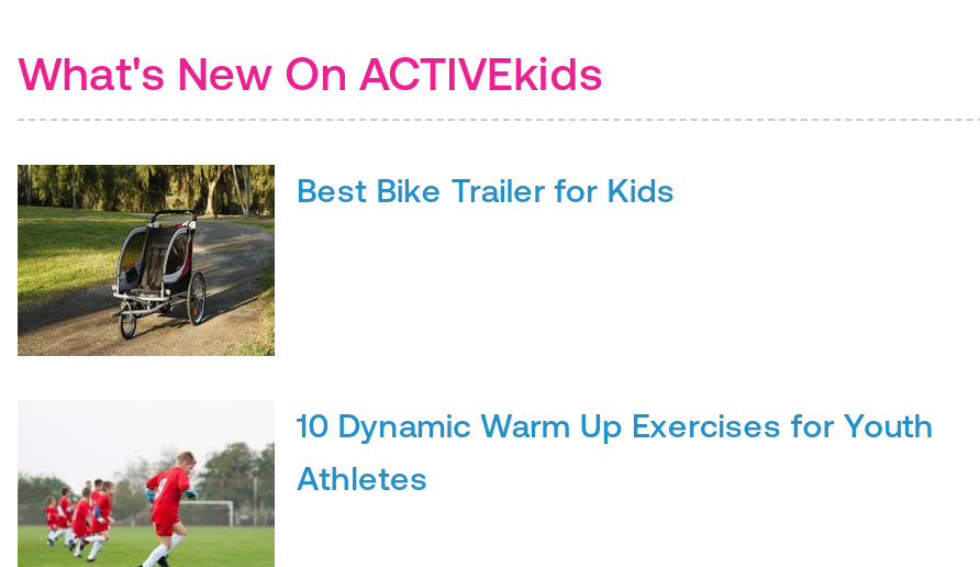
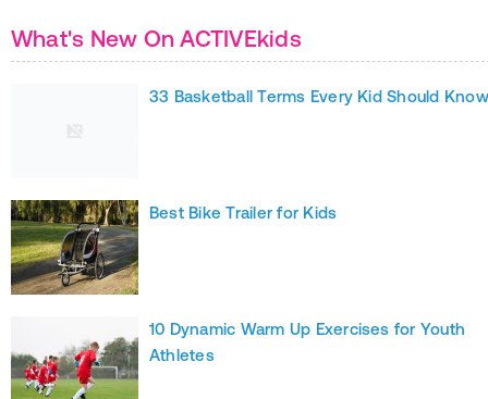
+ 33 Basketball Terms Every Kid Should Know
